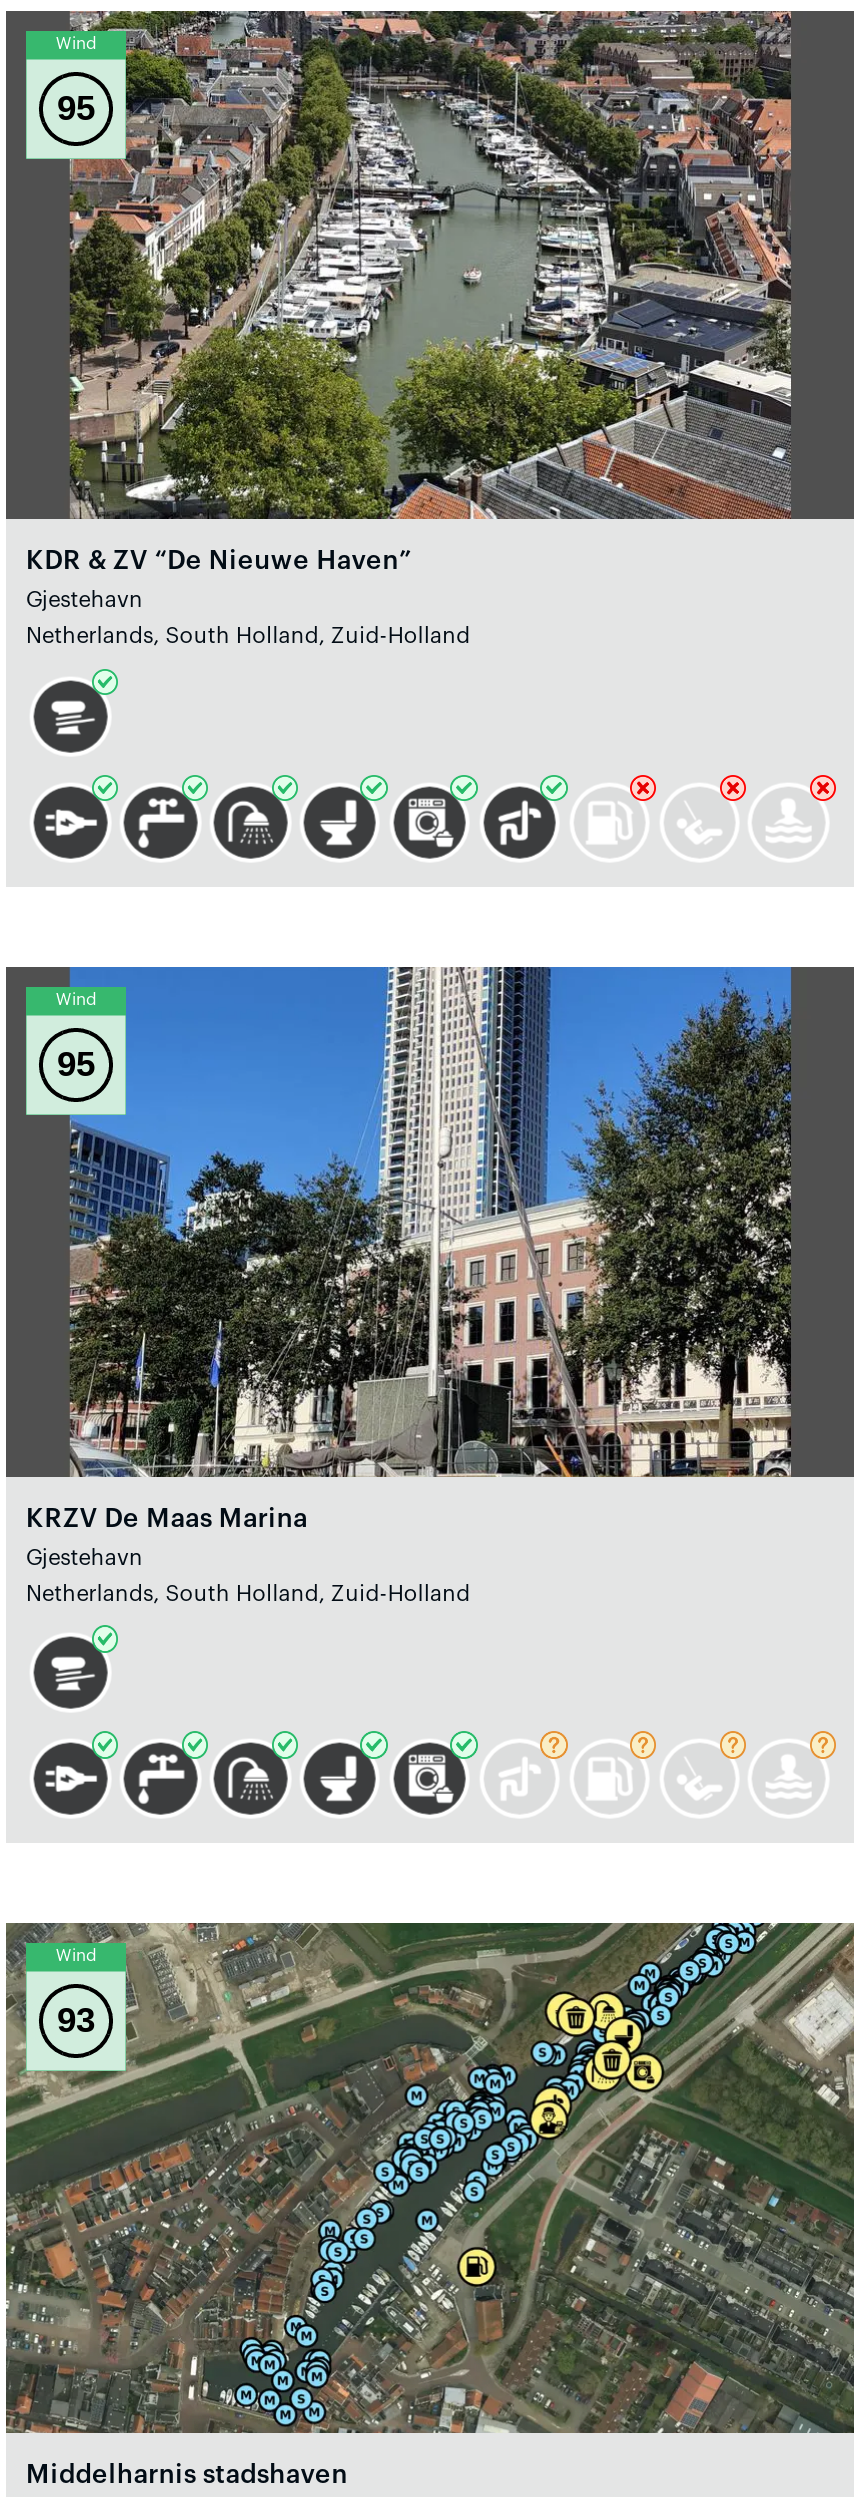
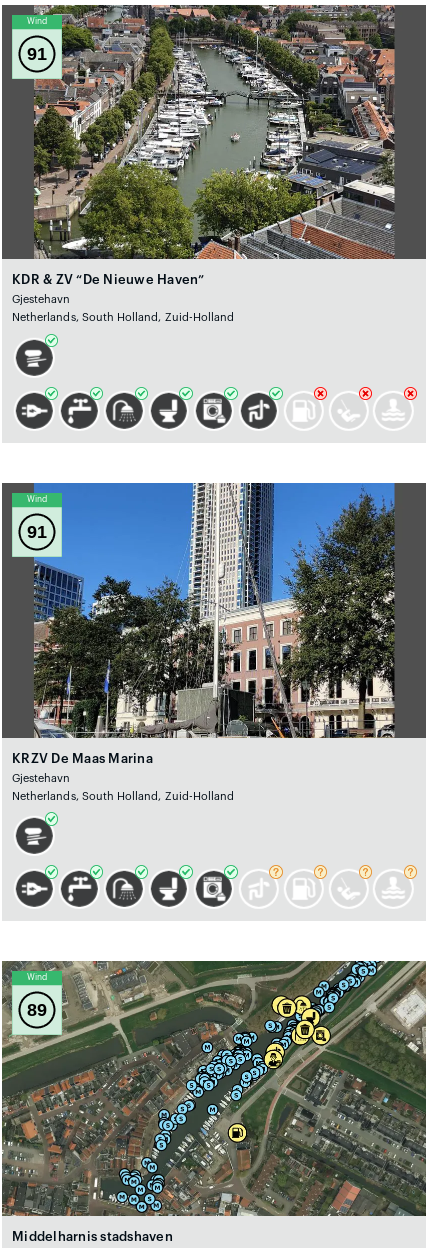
- 95
+ 91

- 95
+ 91

- 93
+ 89
